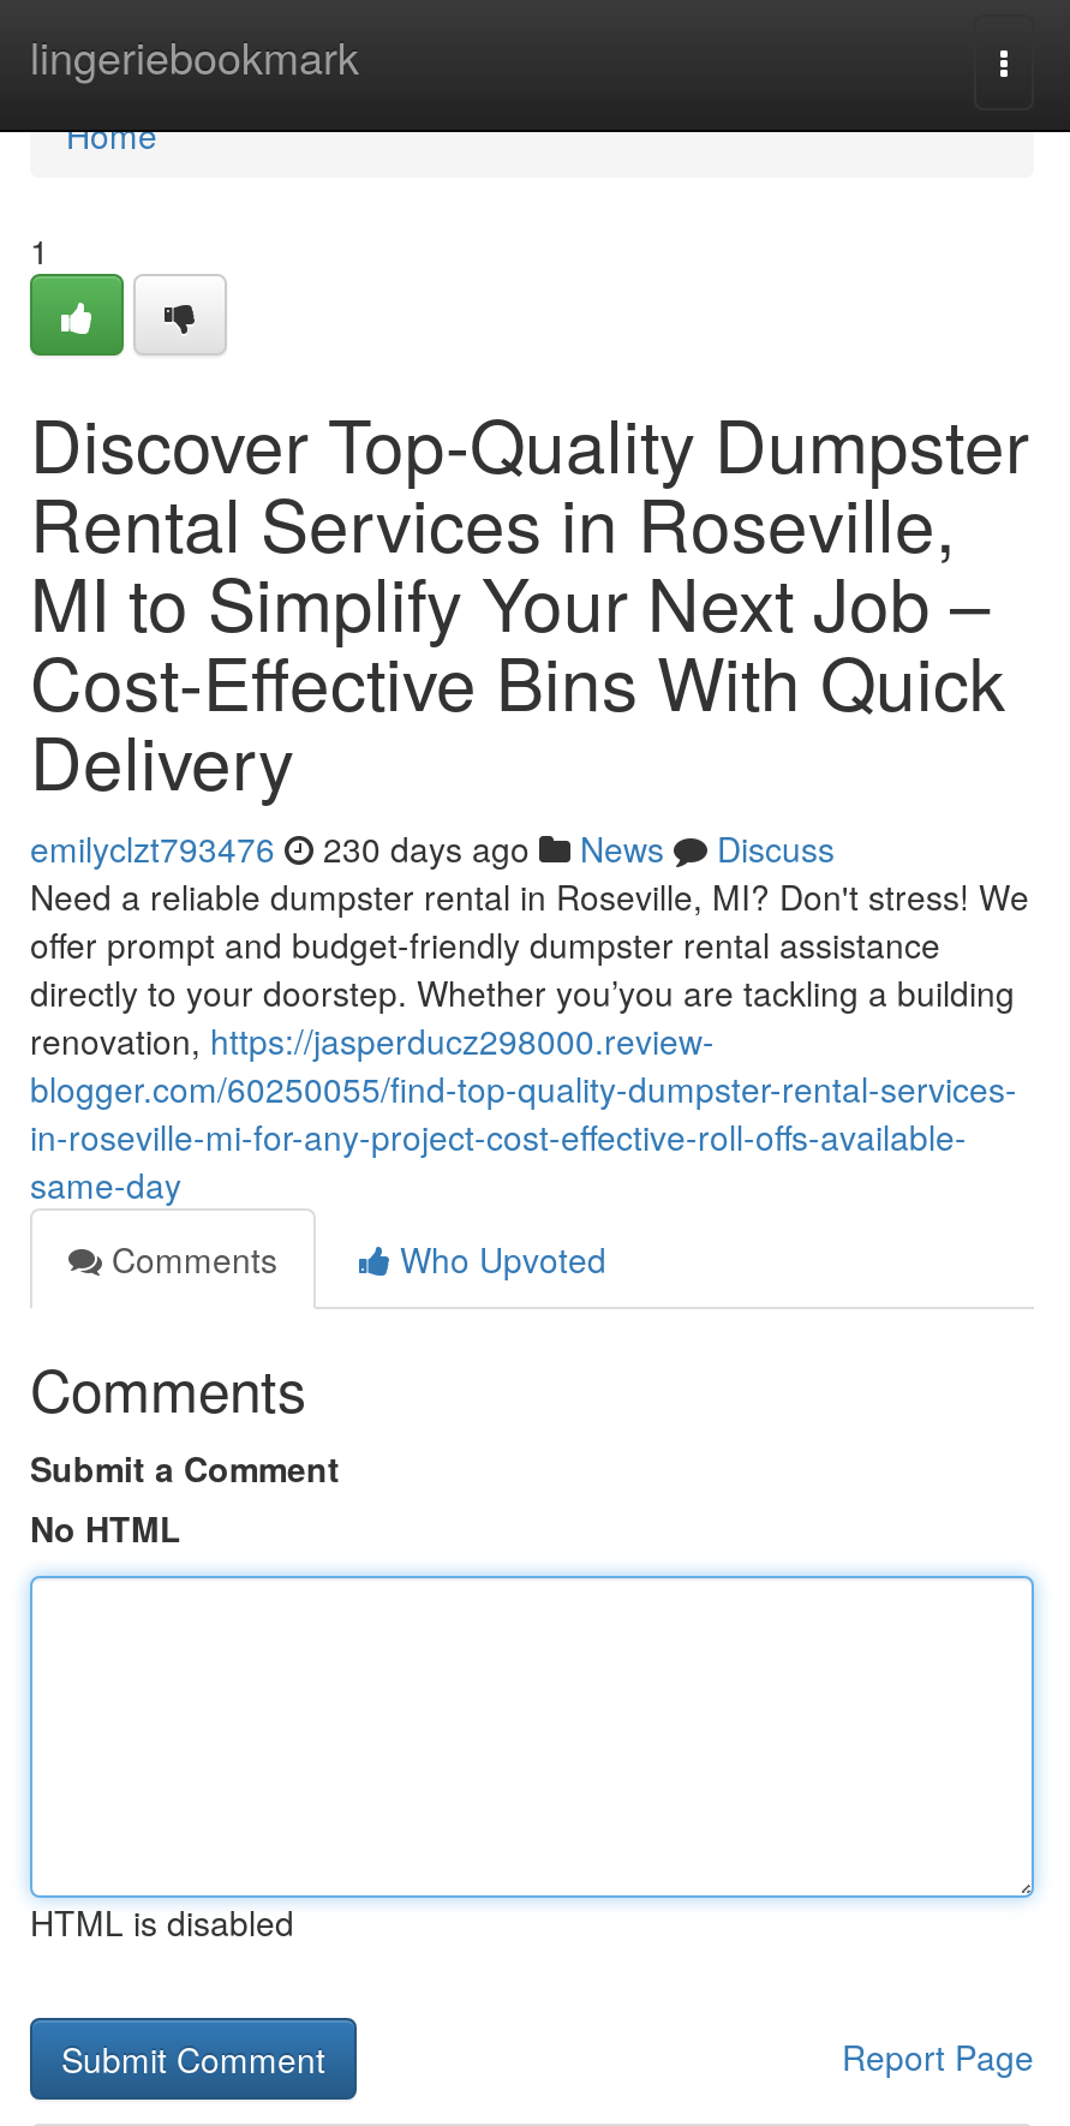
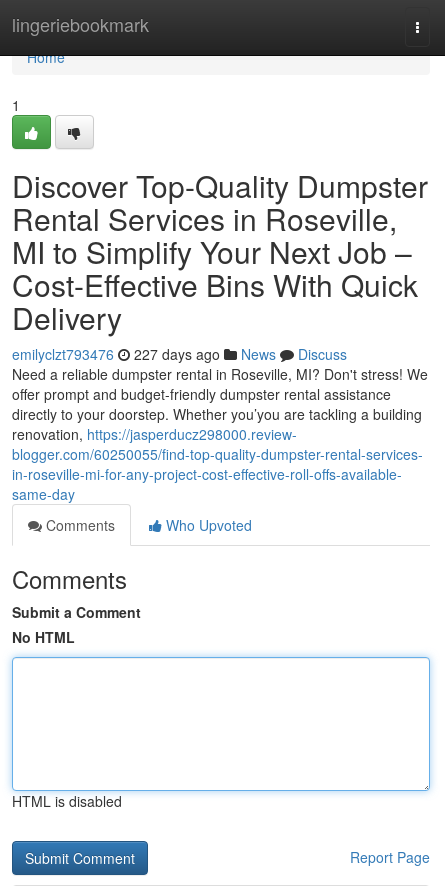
- emilyclzt793476 230 days ago News Discuss
+ emilyclzt793476 227 days ago News Discuss
